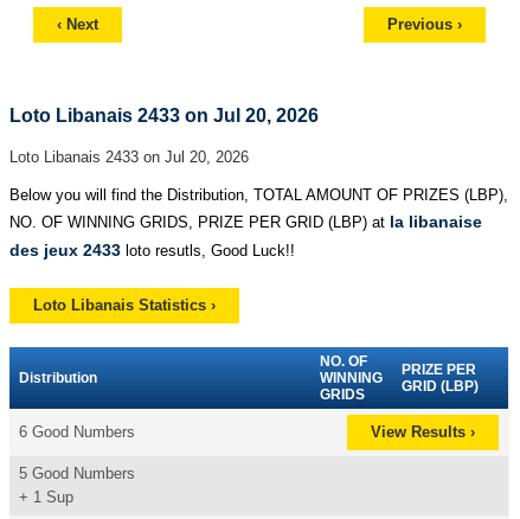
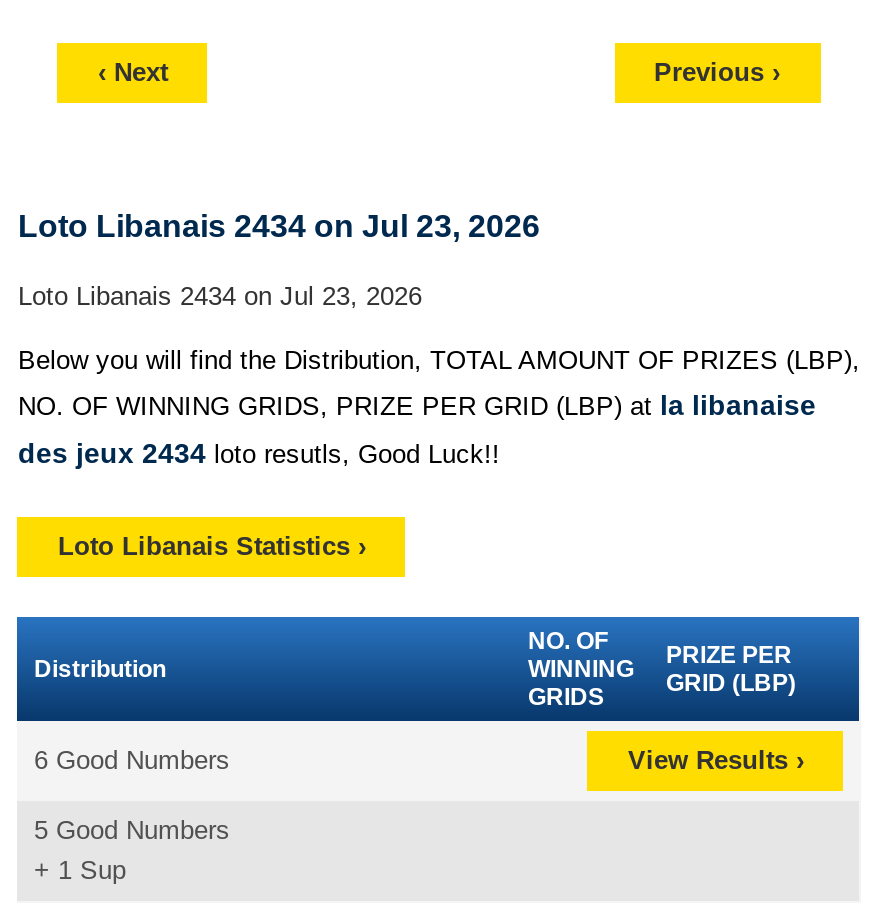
- Loto Libanais 2433 on Jul 20, 2026
+ Loto Libanais 2434 on Jul 23, 2026

- Loto Libanais 2433 on Jul 20, 2026
+ Loto Libanais 2434 on Jul 23, 2026

- des jeux 2433 loto resutls, Good Luck!!
+ des jeux 2434 loto resutls, Good Luck!!
